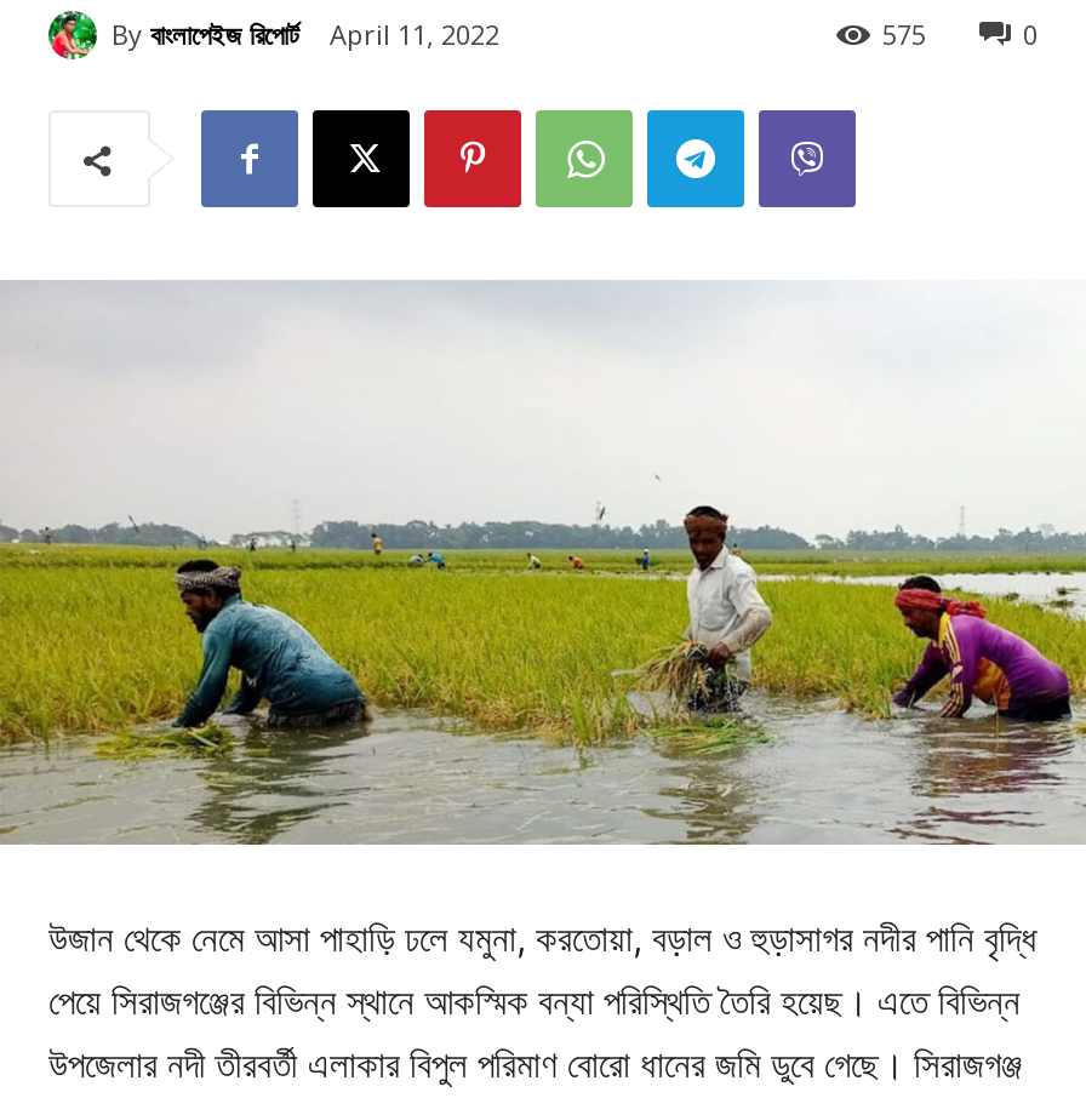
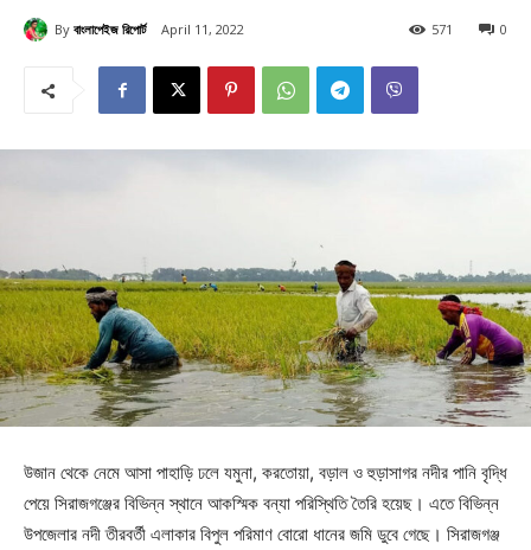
- 575
+ 571
